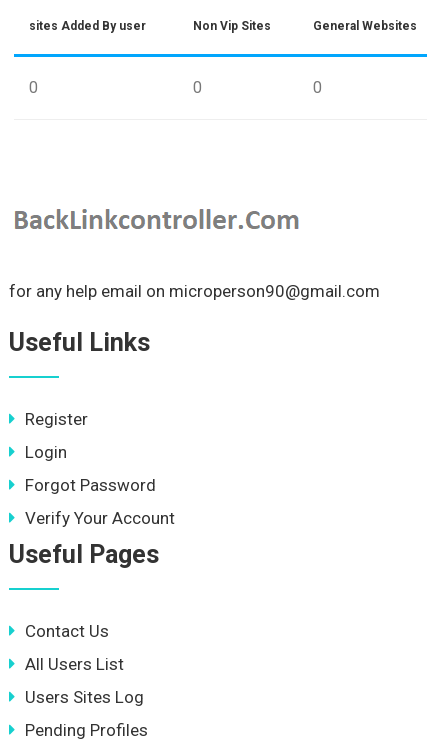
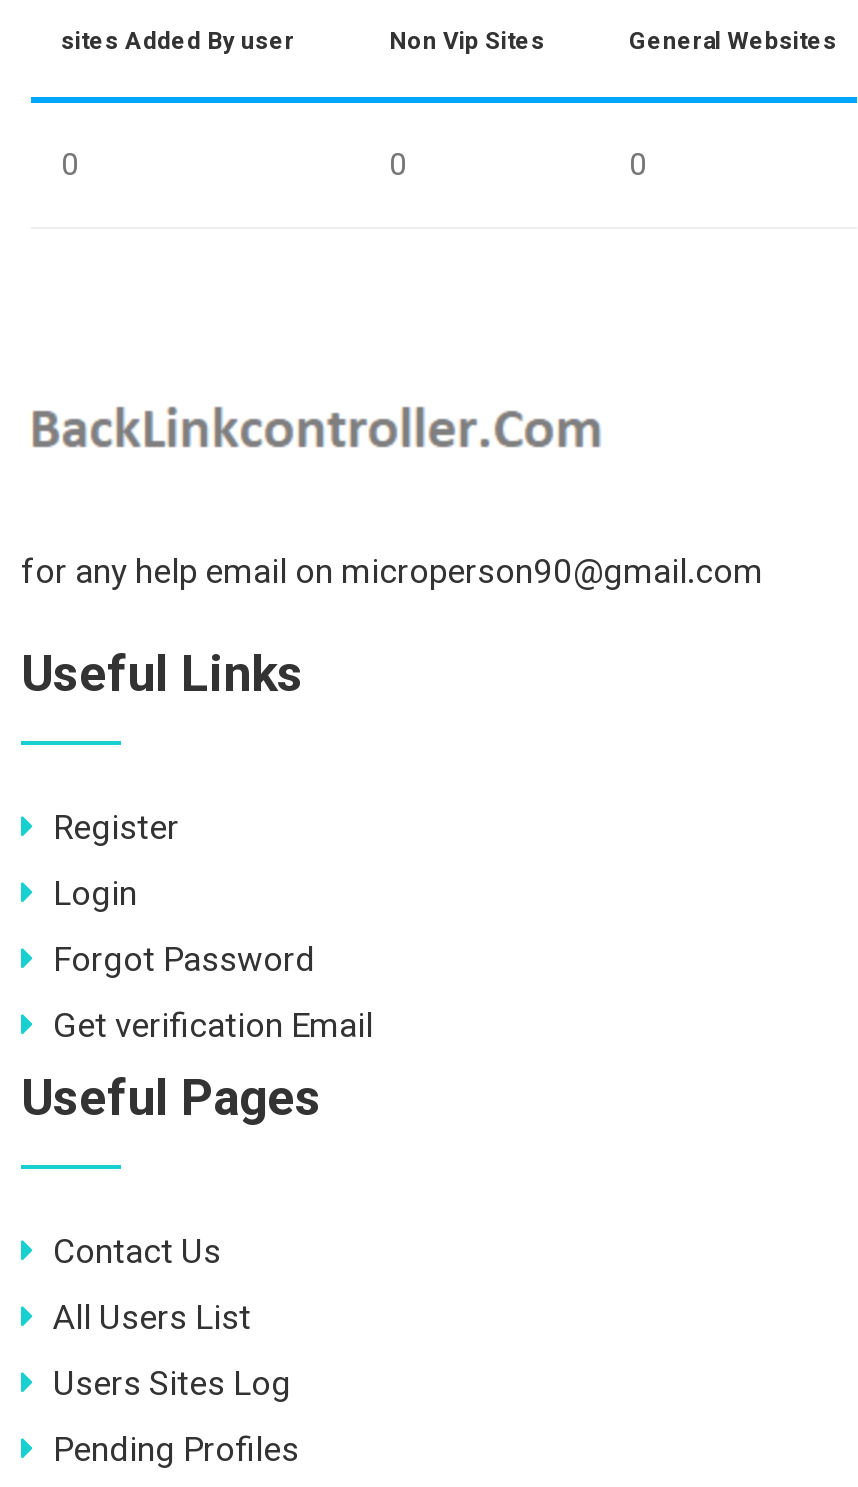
- Verify Your Account
+ Get verification Email
